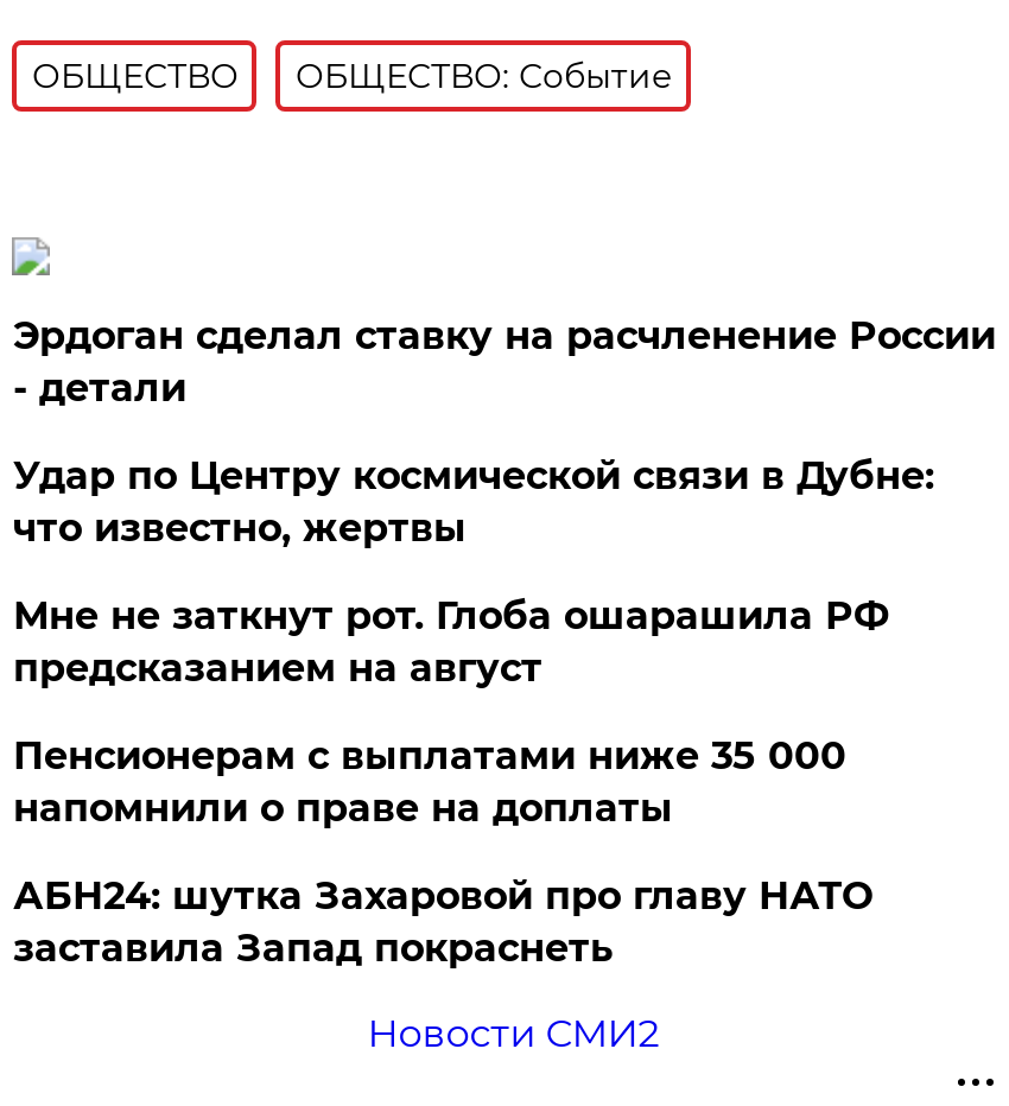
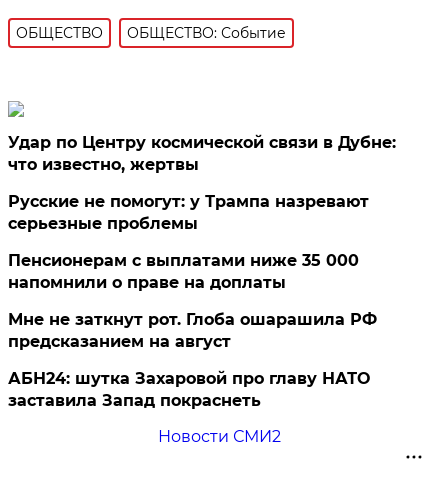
- Эрдоган сделал ставку на расчленение России
- - детали

moved up: Удар по Центру космической связи в Дубне: | что известно, жертвы

+ Русские не помогут: у Трампа назревают
+ серьезные проблемы

moved down: Мне не заткнут рот. Глоба ошарашила РФ | предсказанием на август

moved up: Пенсионерам с выплатами ниже 35 000 | напомнили о праве на доплаты
